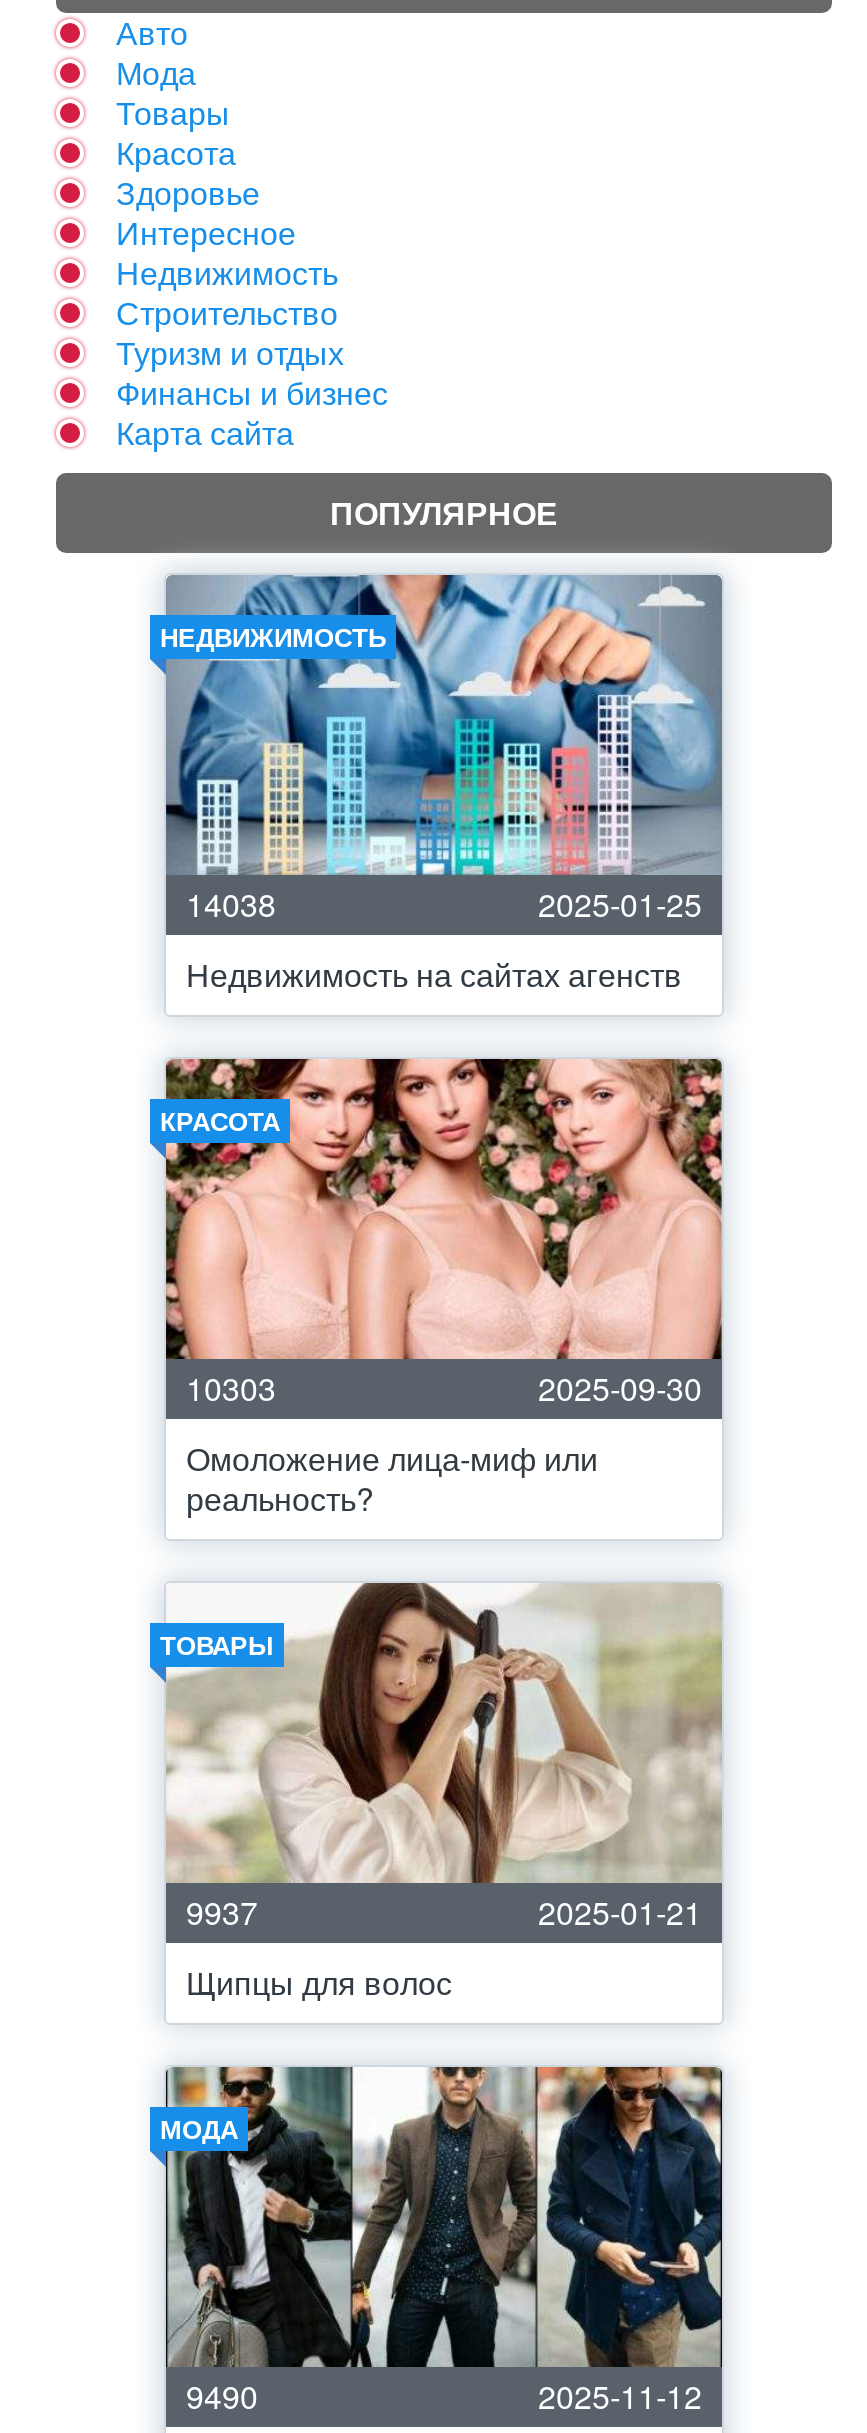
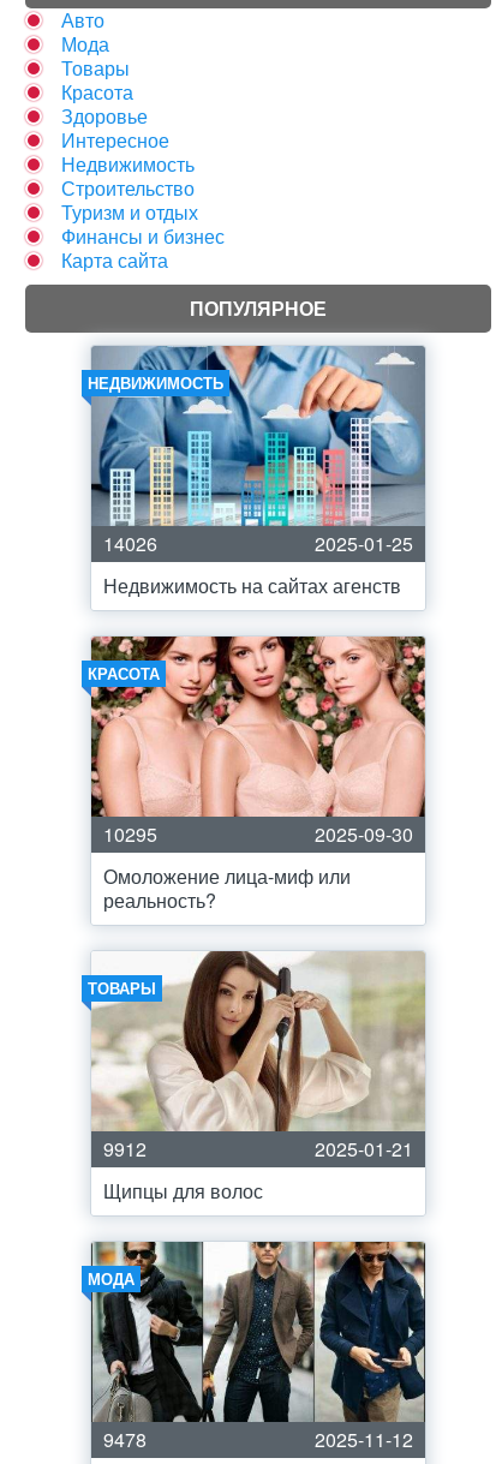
- 14038
+ 14026

- 10303
+ 10295

- 9937
+ 9912

- 9490
+ 9478
